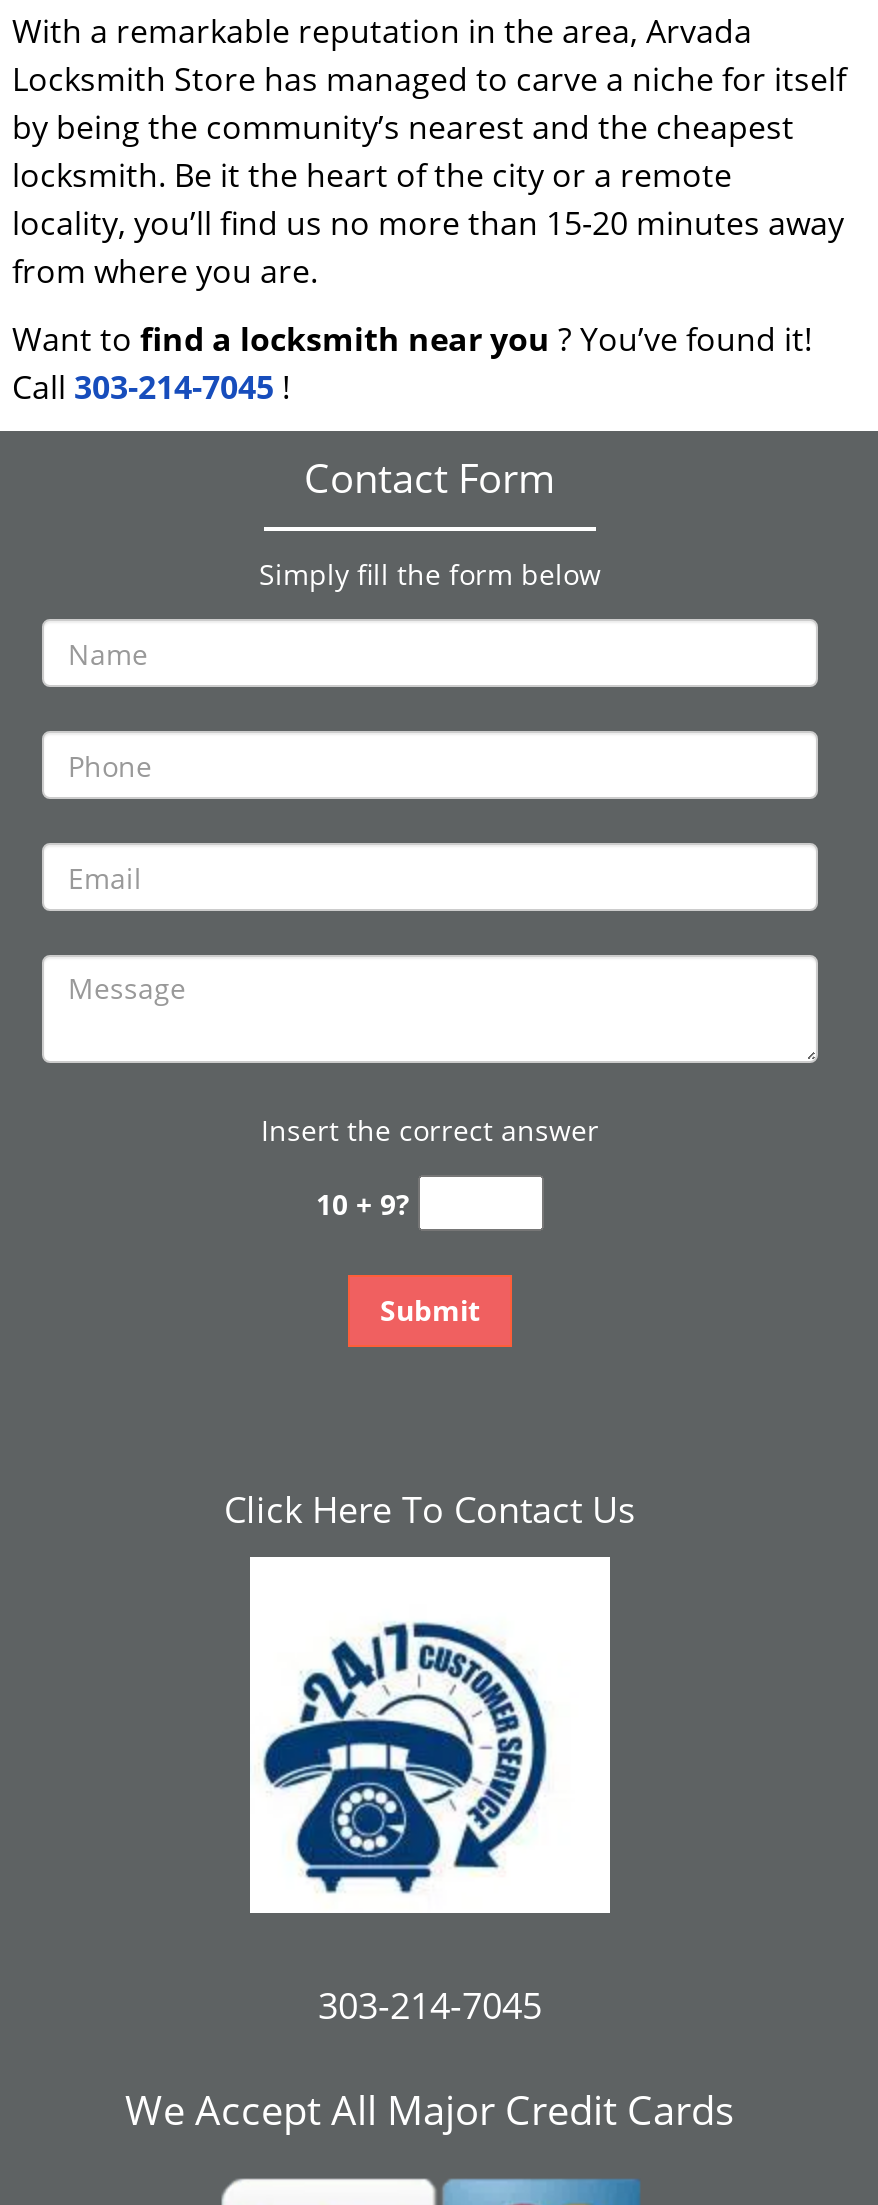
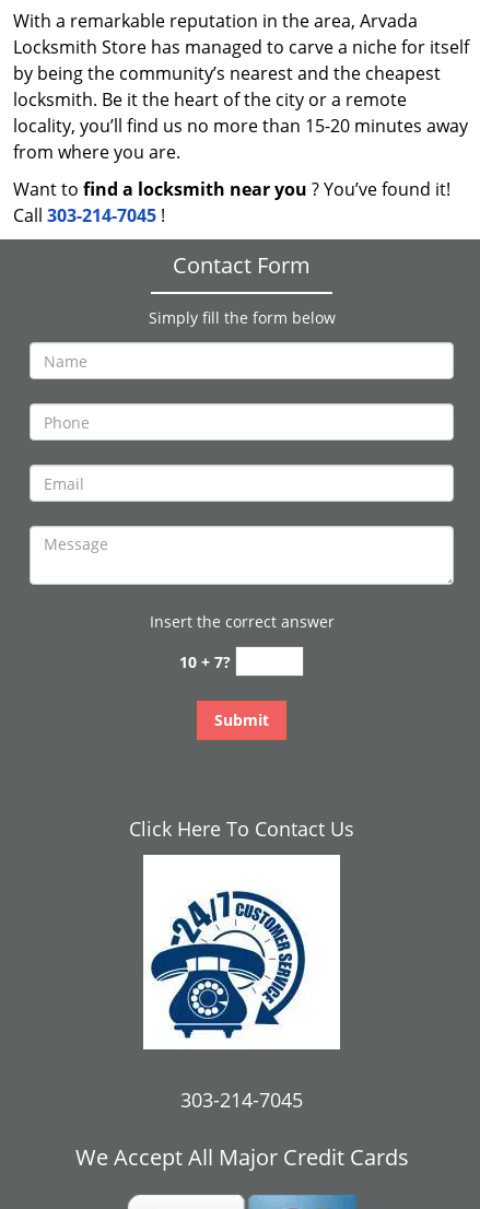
- 10 + 9?
+ 10 + 7?
